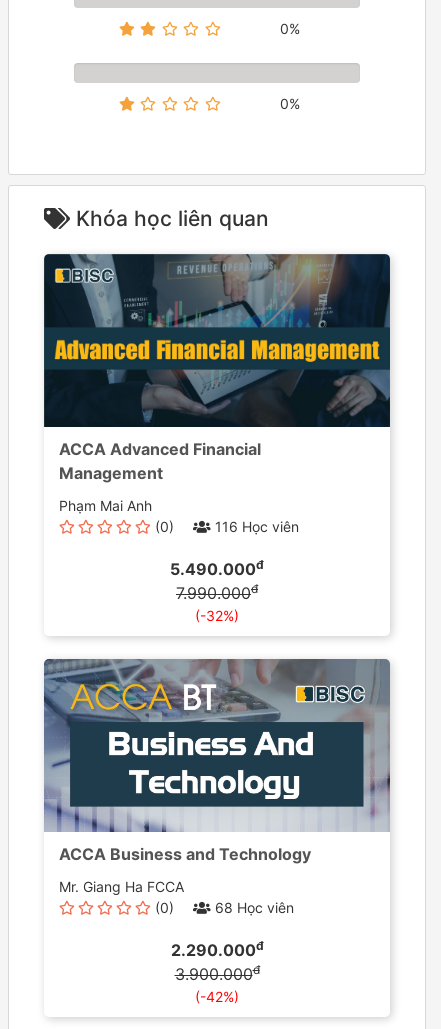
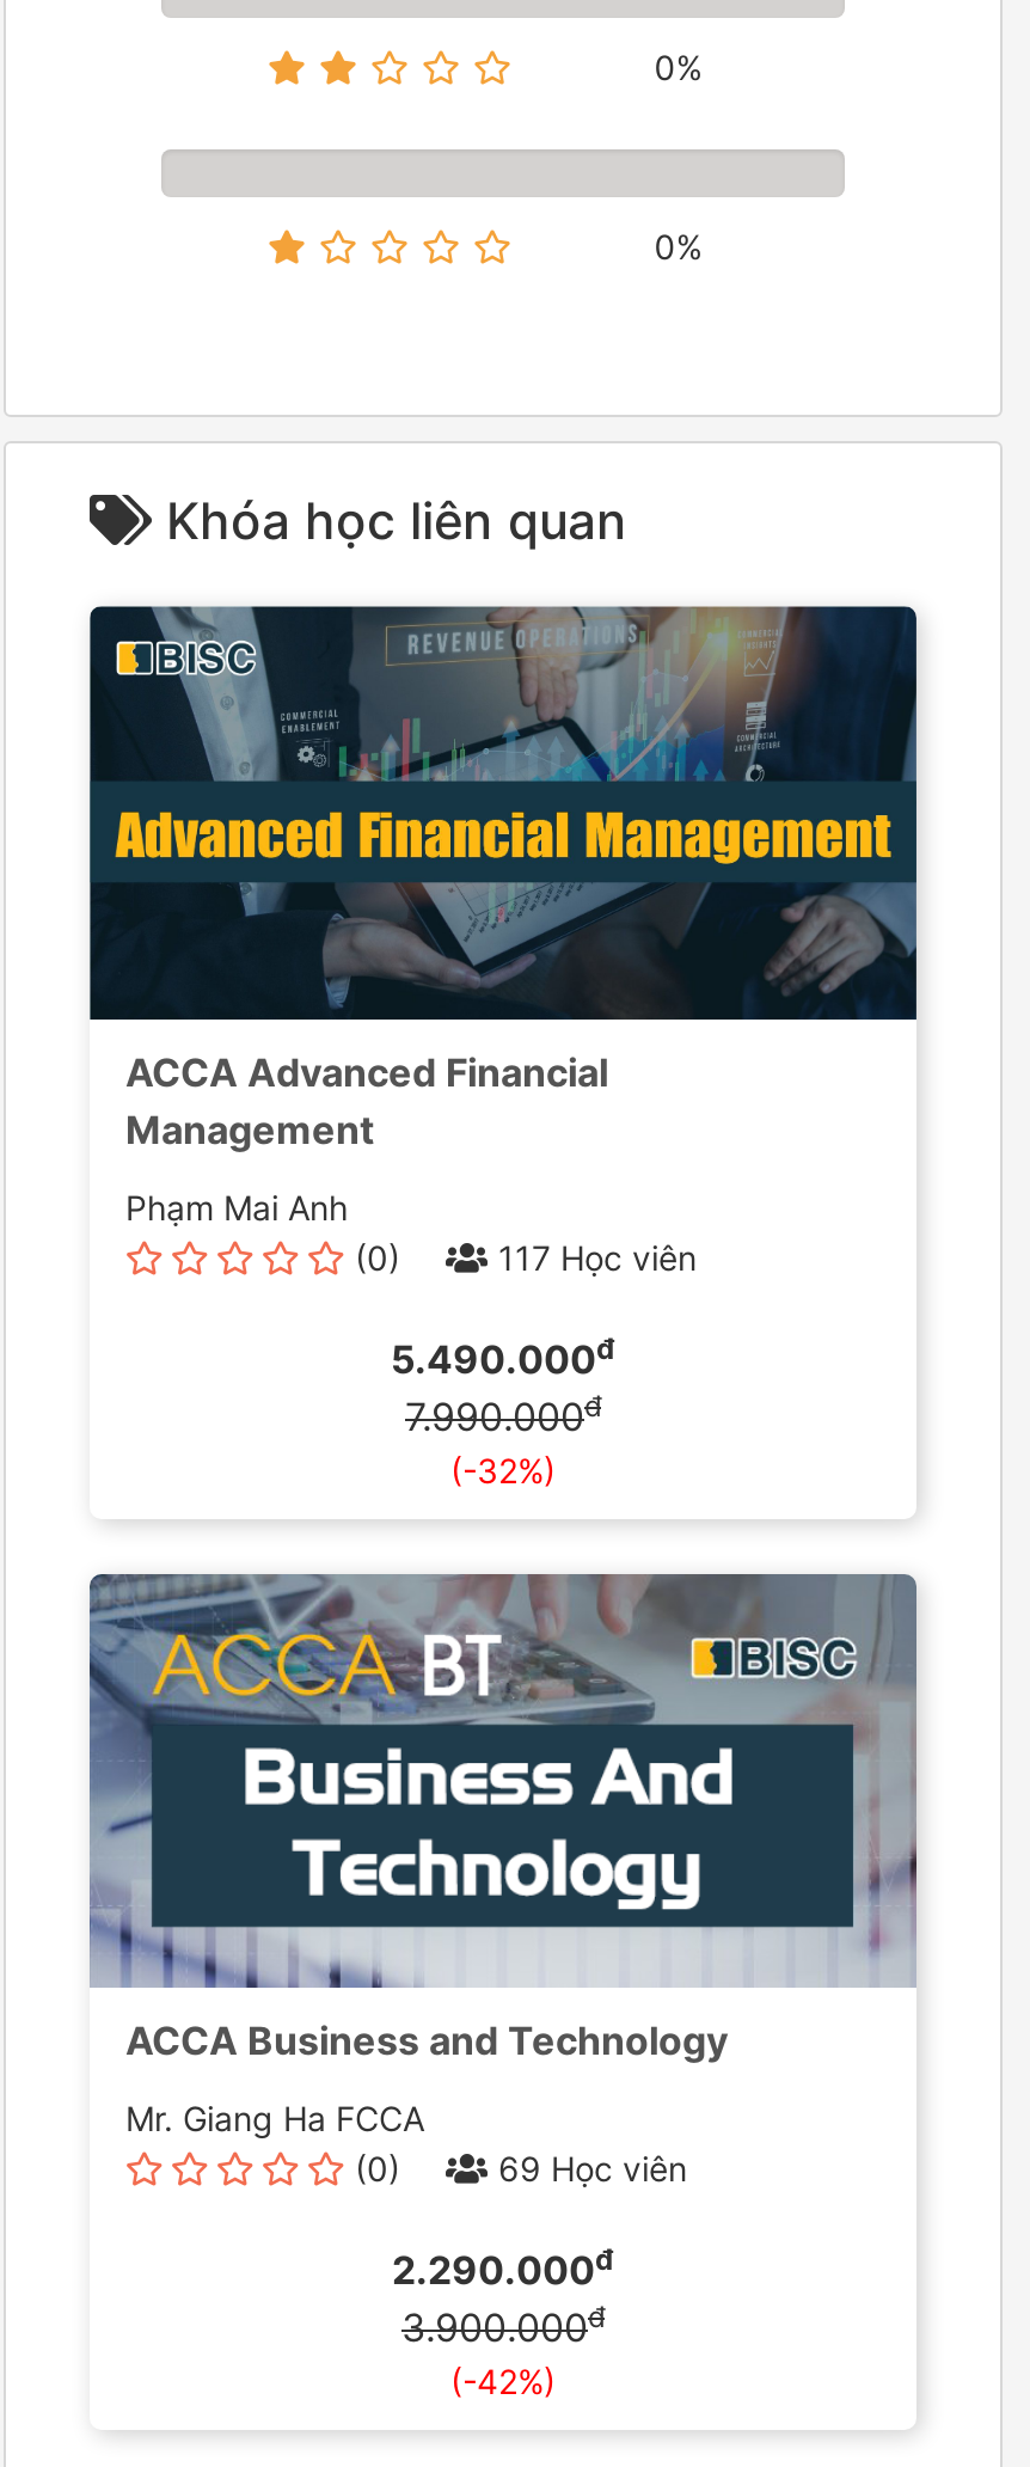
- 116 Học viên
+ 117 Học viên

- 68 Học viên
+ 69 Học viên
